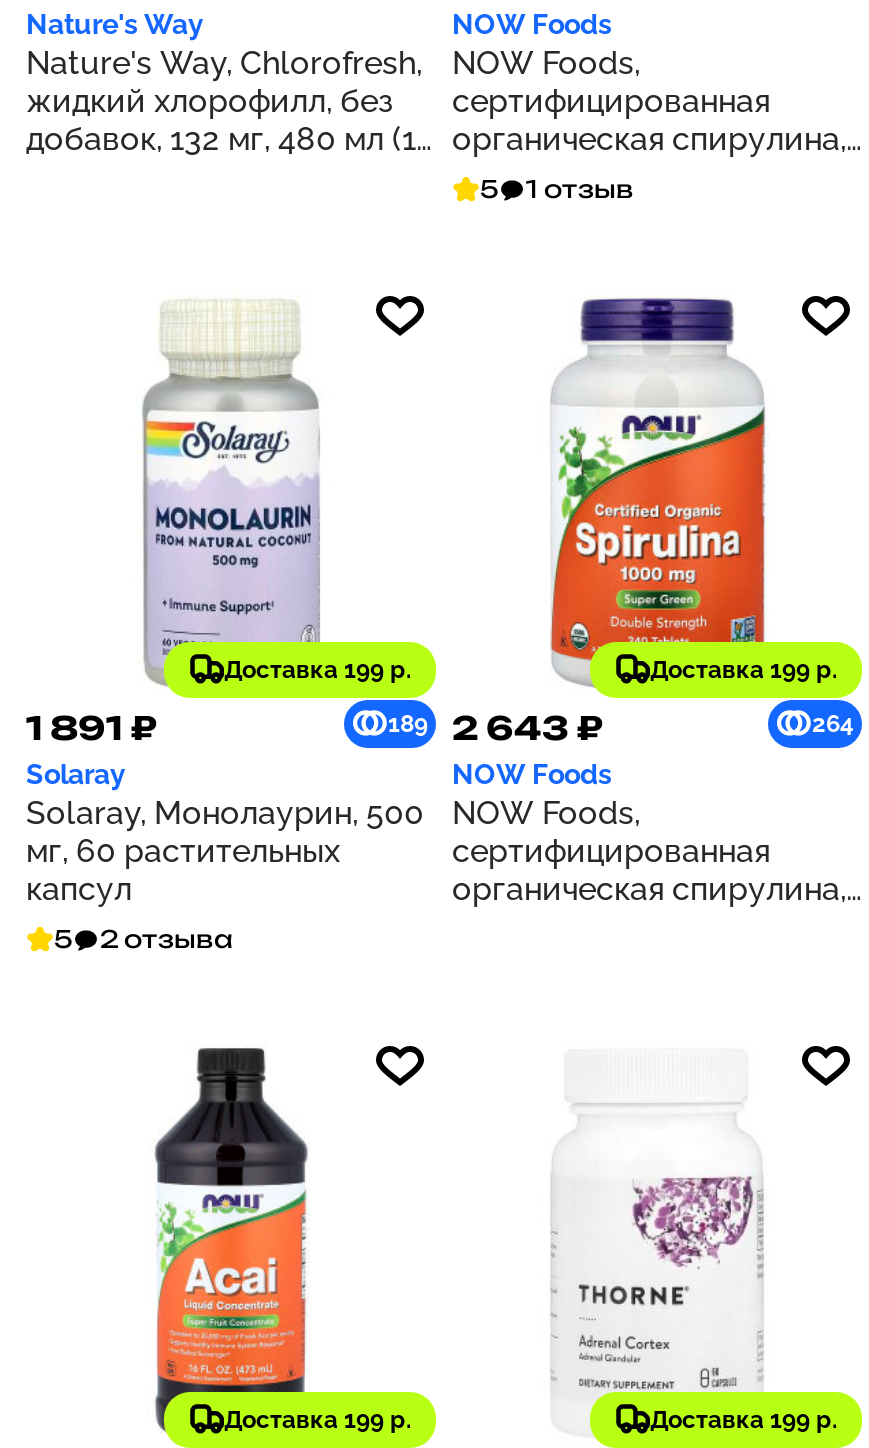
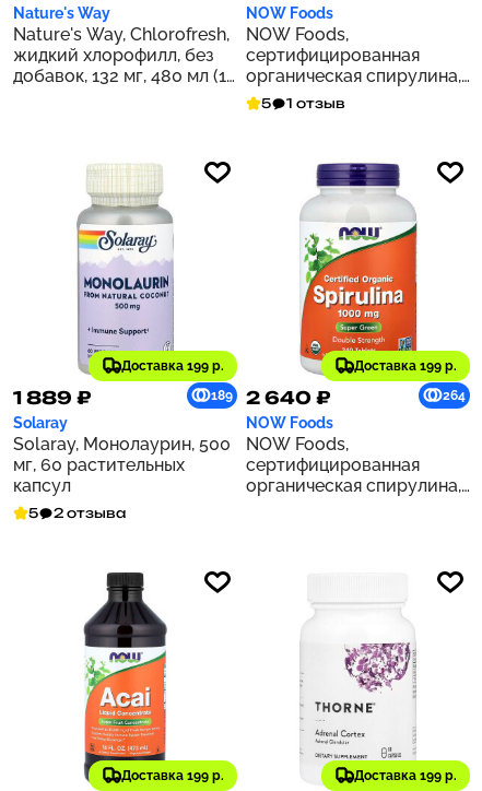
- 1 891 ₽
+ 1 889 ₽

- 189 2 643 ₽
+ 189 2 640 ₽
